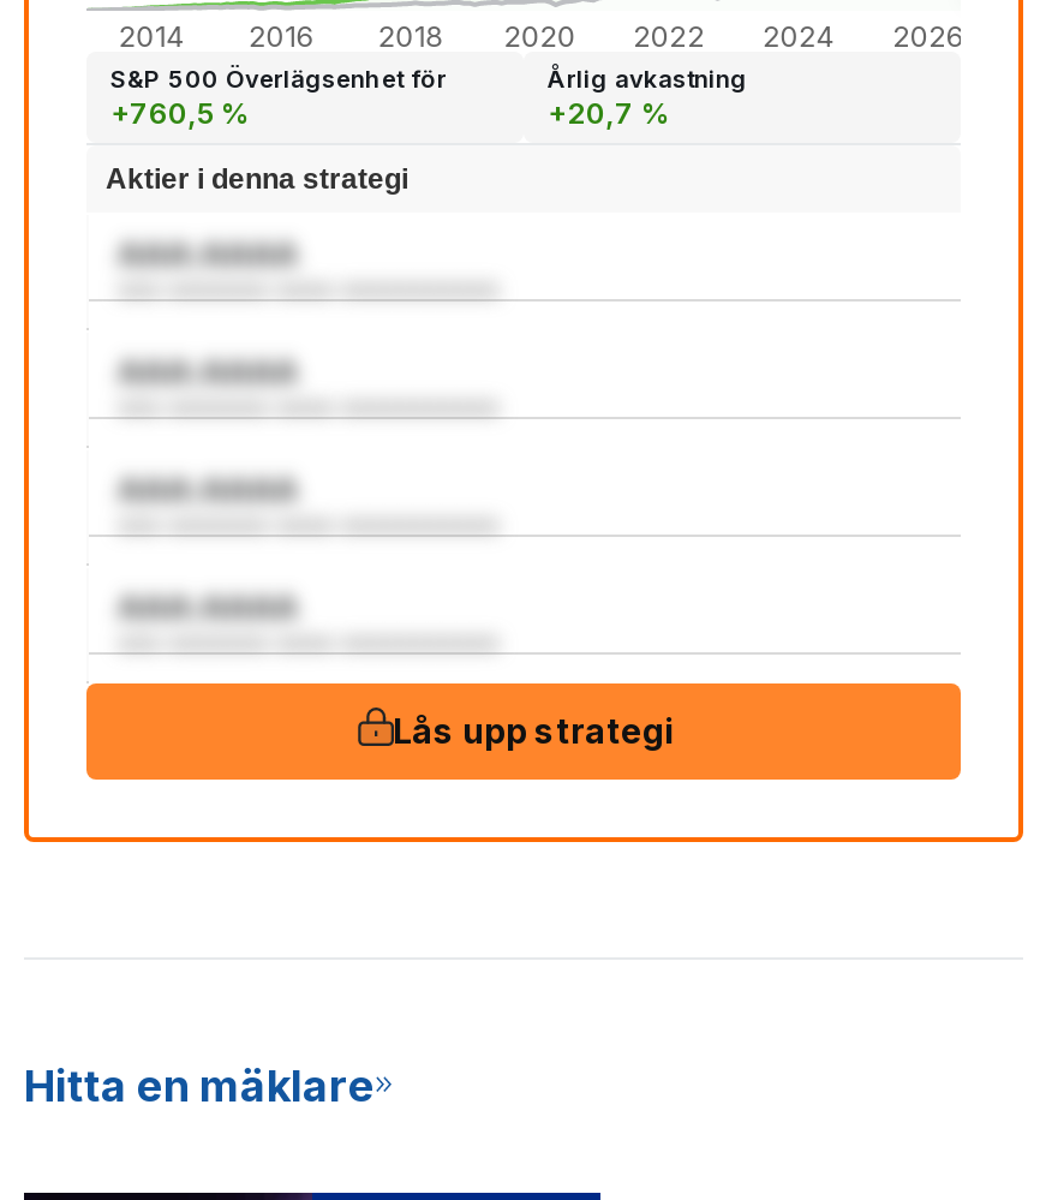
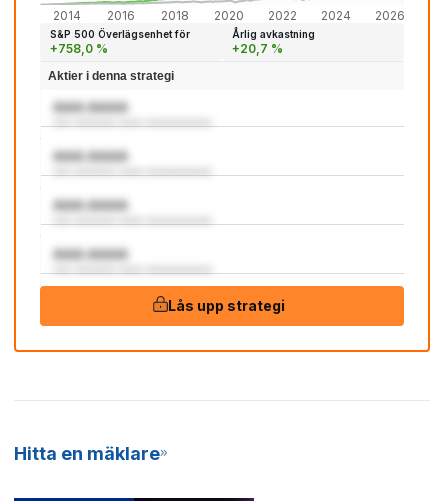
- +760,5 %
+ +758,0 %
